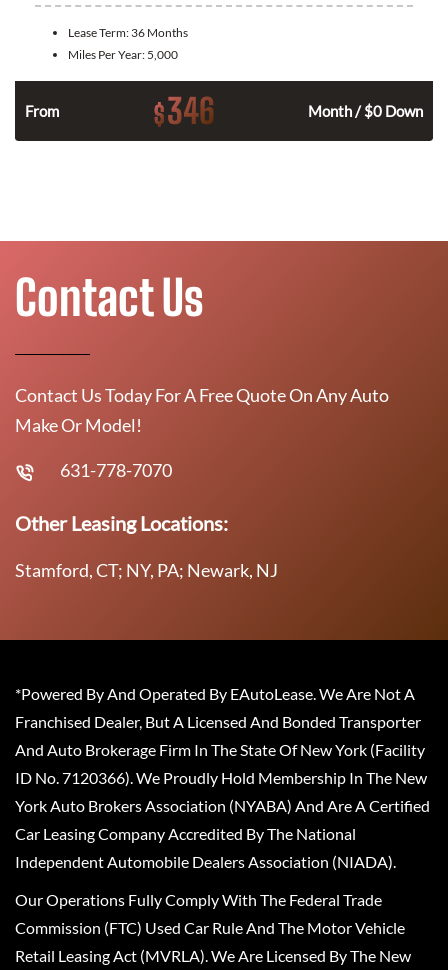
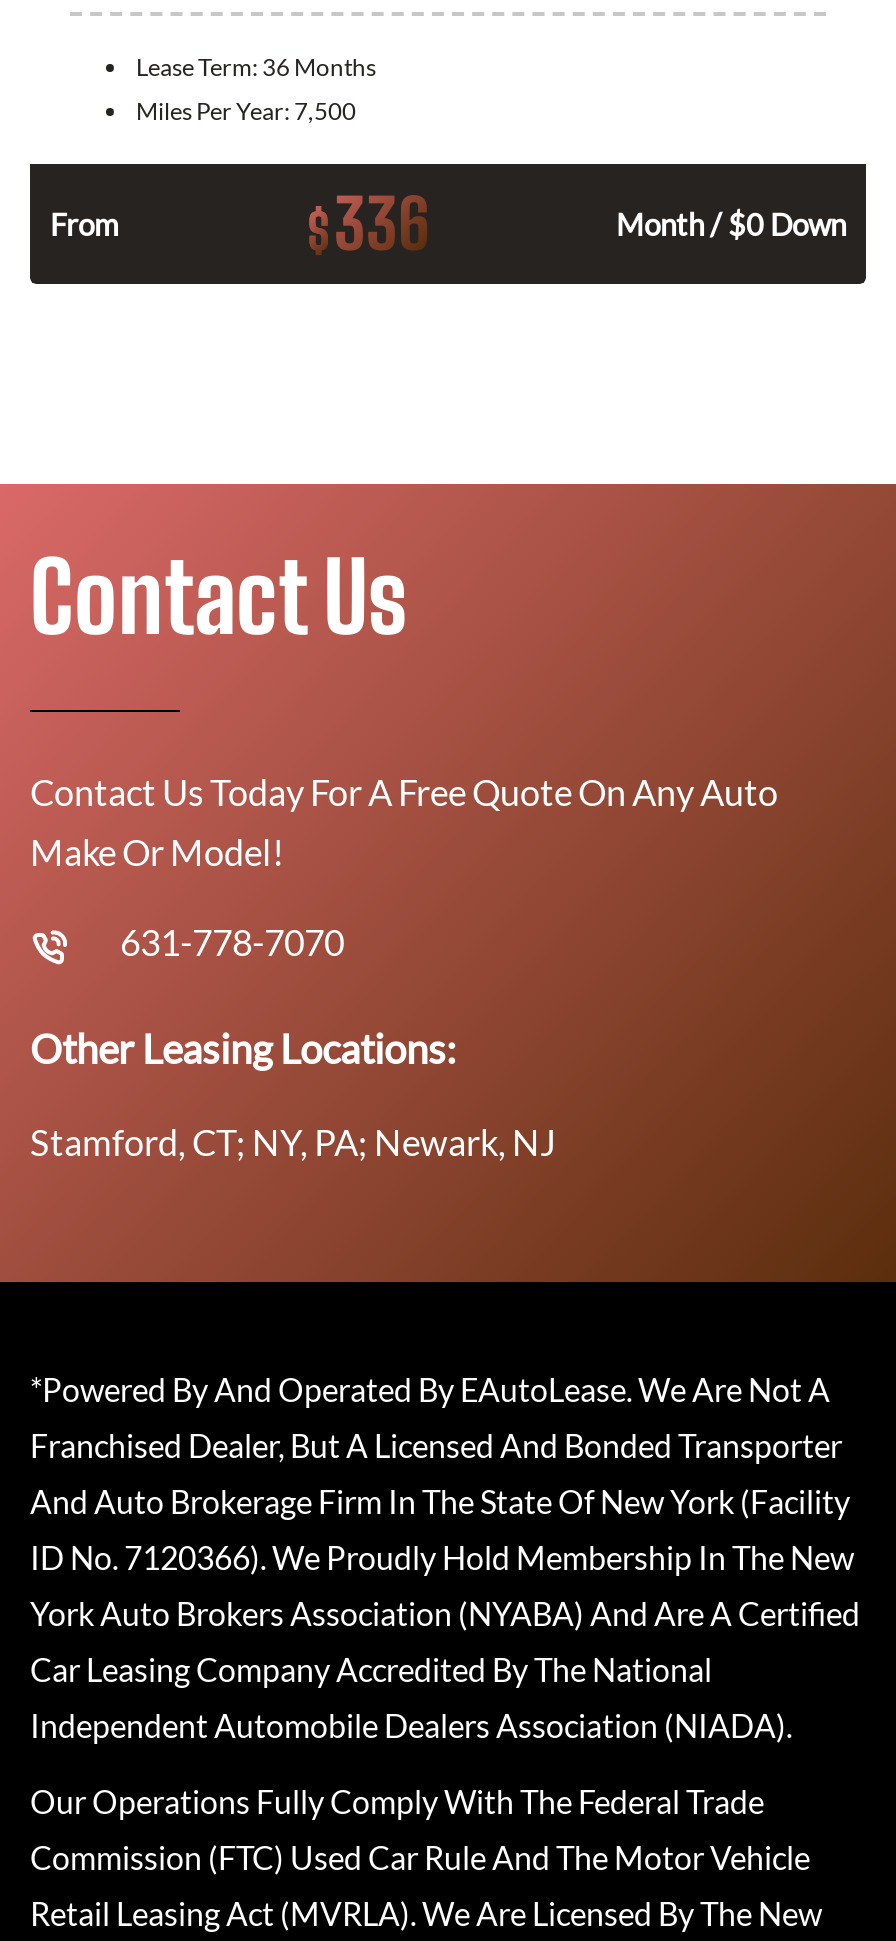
- Miles Per Year: 5,000
+ Miles Per Year: 7,500

- $ 346
+ $ 336
